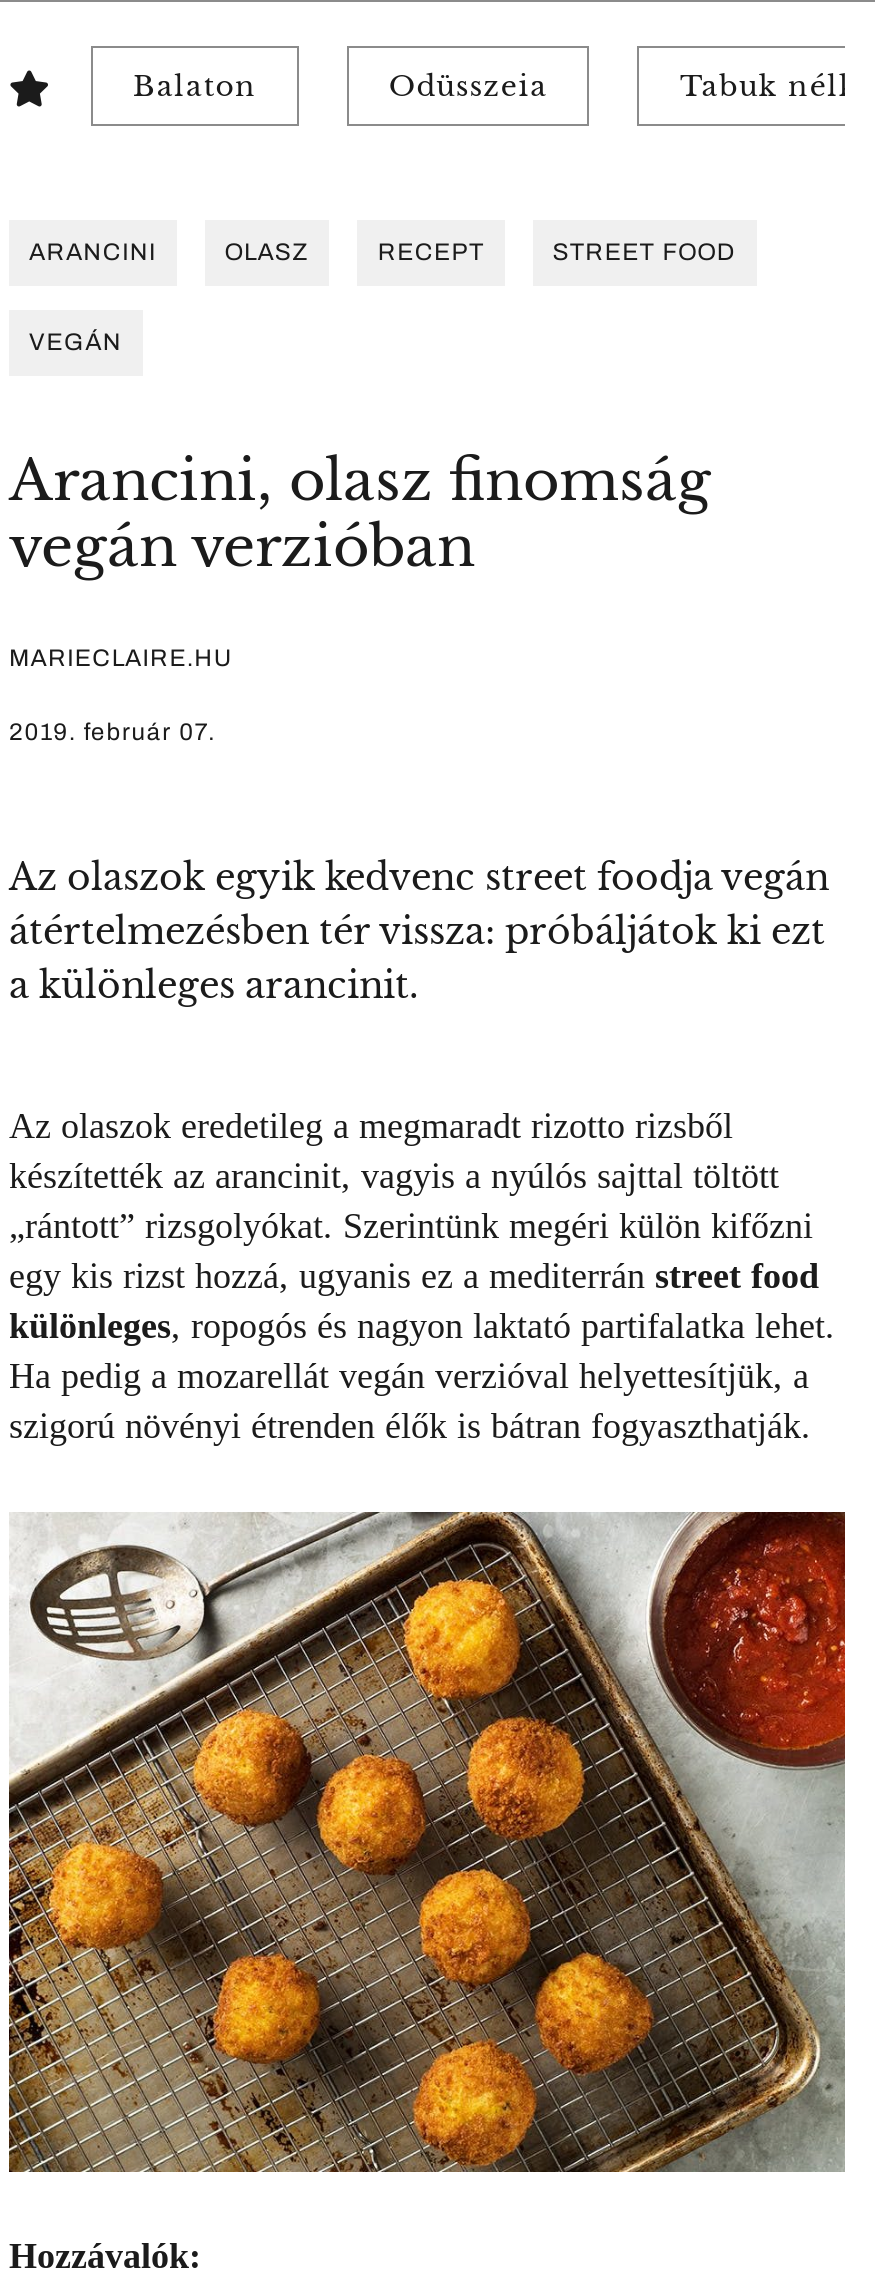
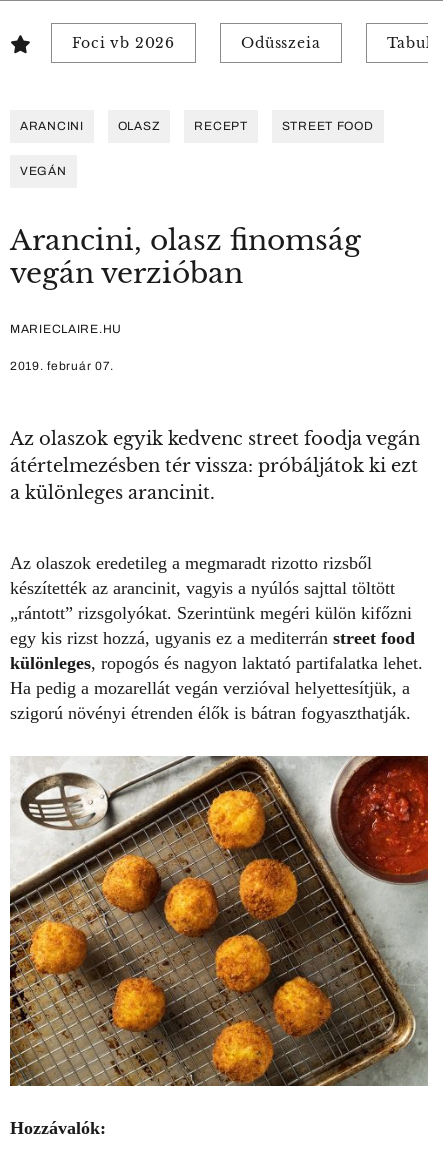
- Balaton
+ Foci vb 2026
